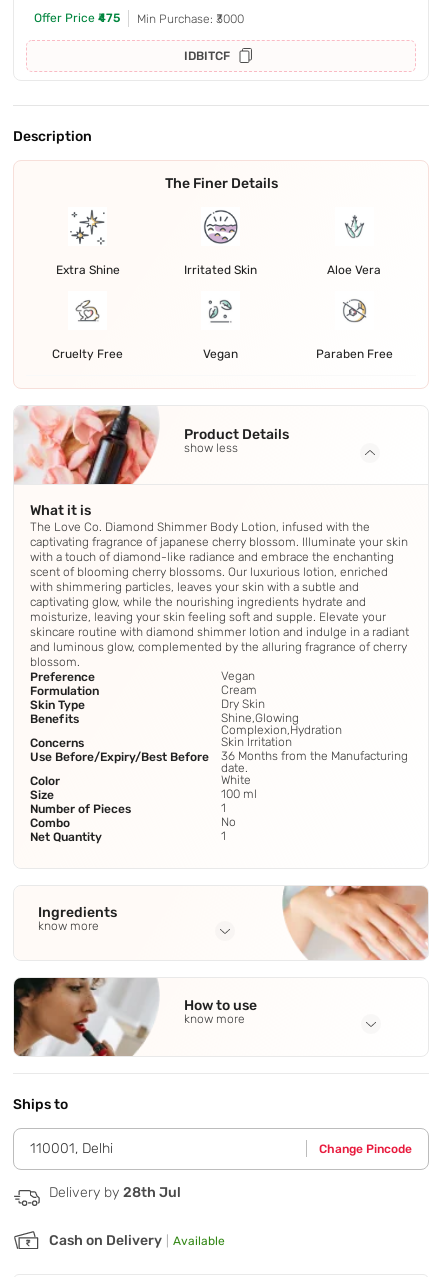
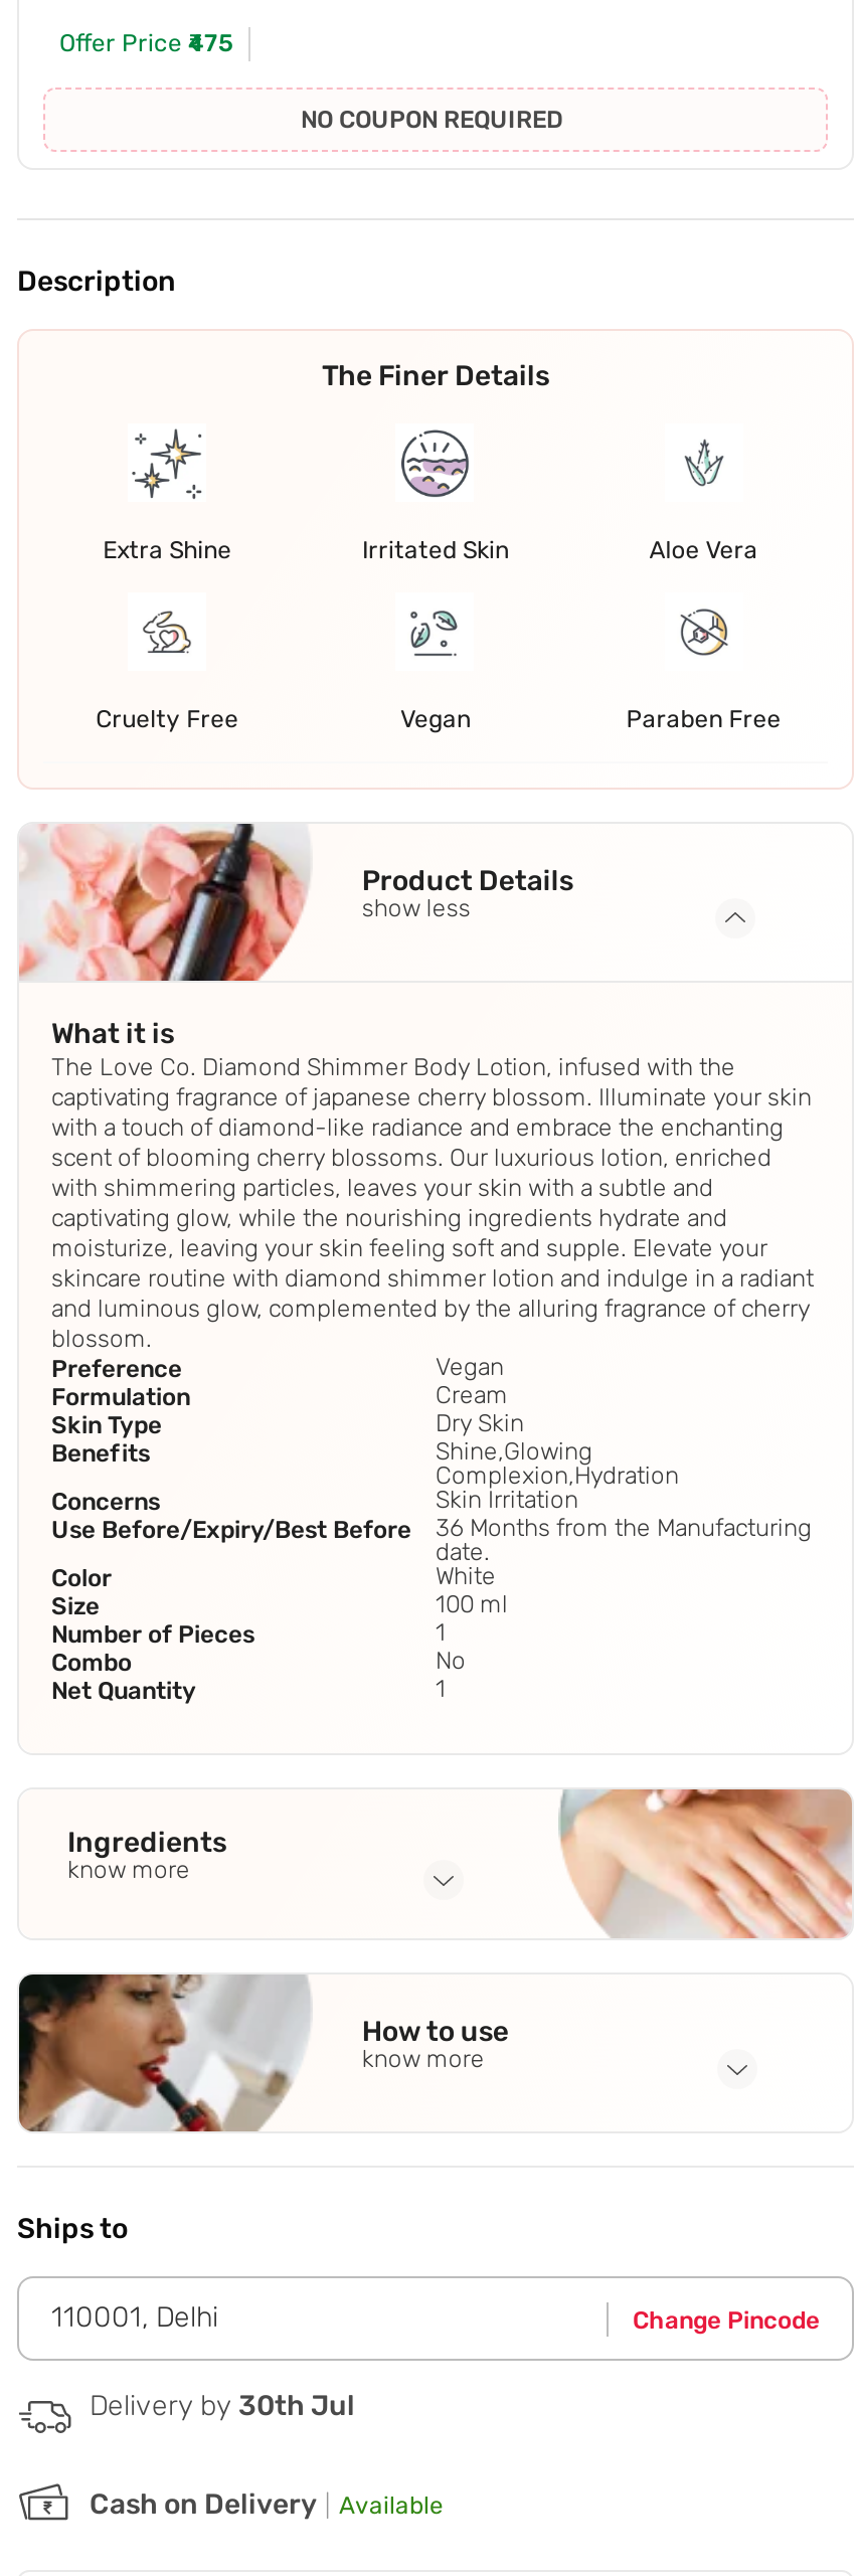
- Min Purchase: ₹3000
- IDBITCF
+ NO COUPON REQUIRED

- Delivery by 28th Jul
+ Delivery by 30th Jul
